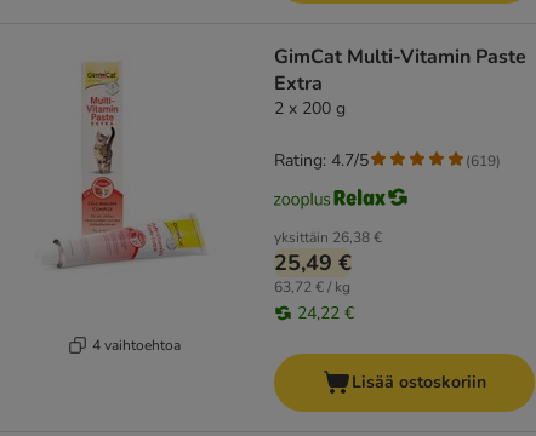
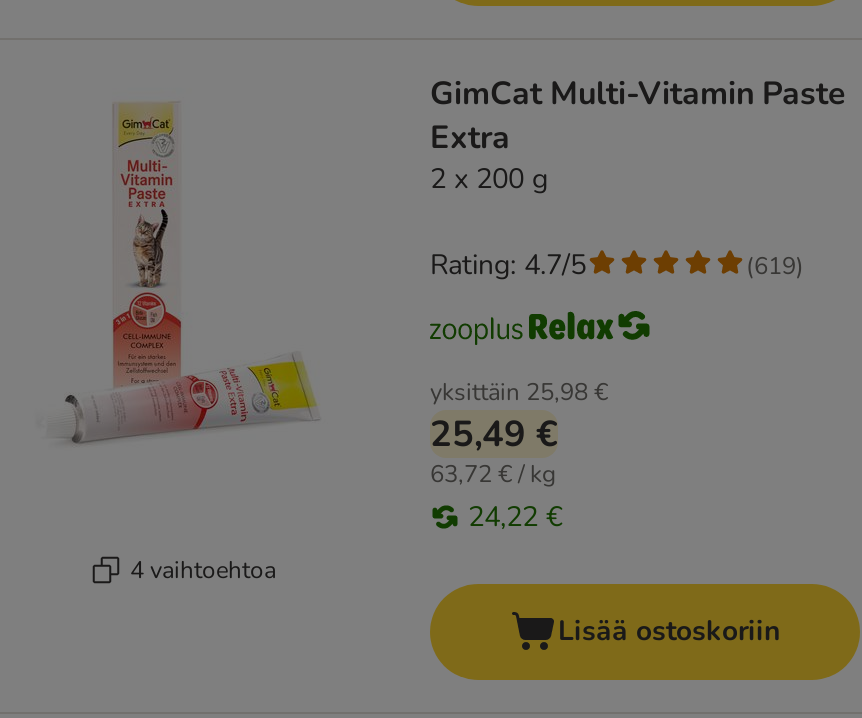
- yksittäin 26,38 €
+ yksittäin 25,98 €
